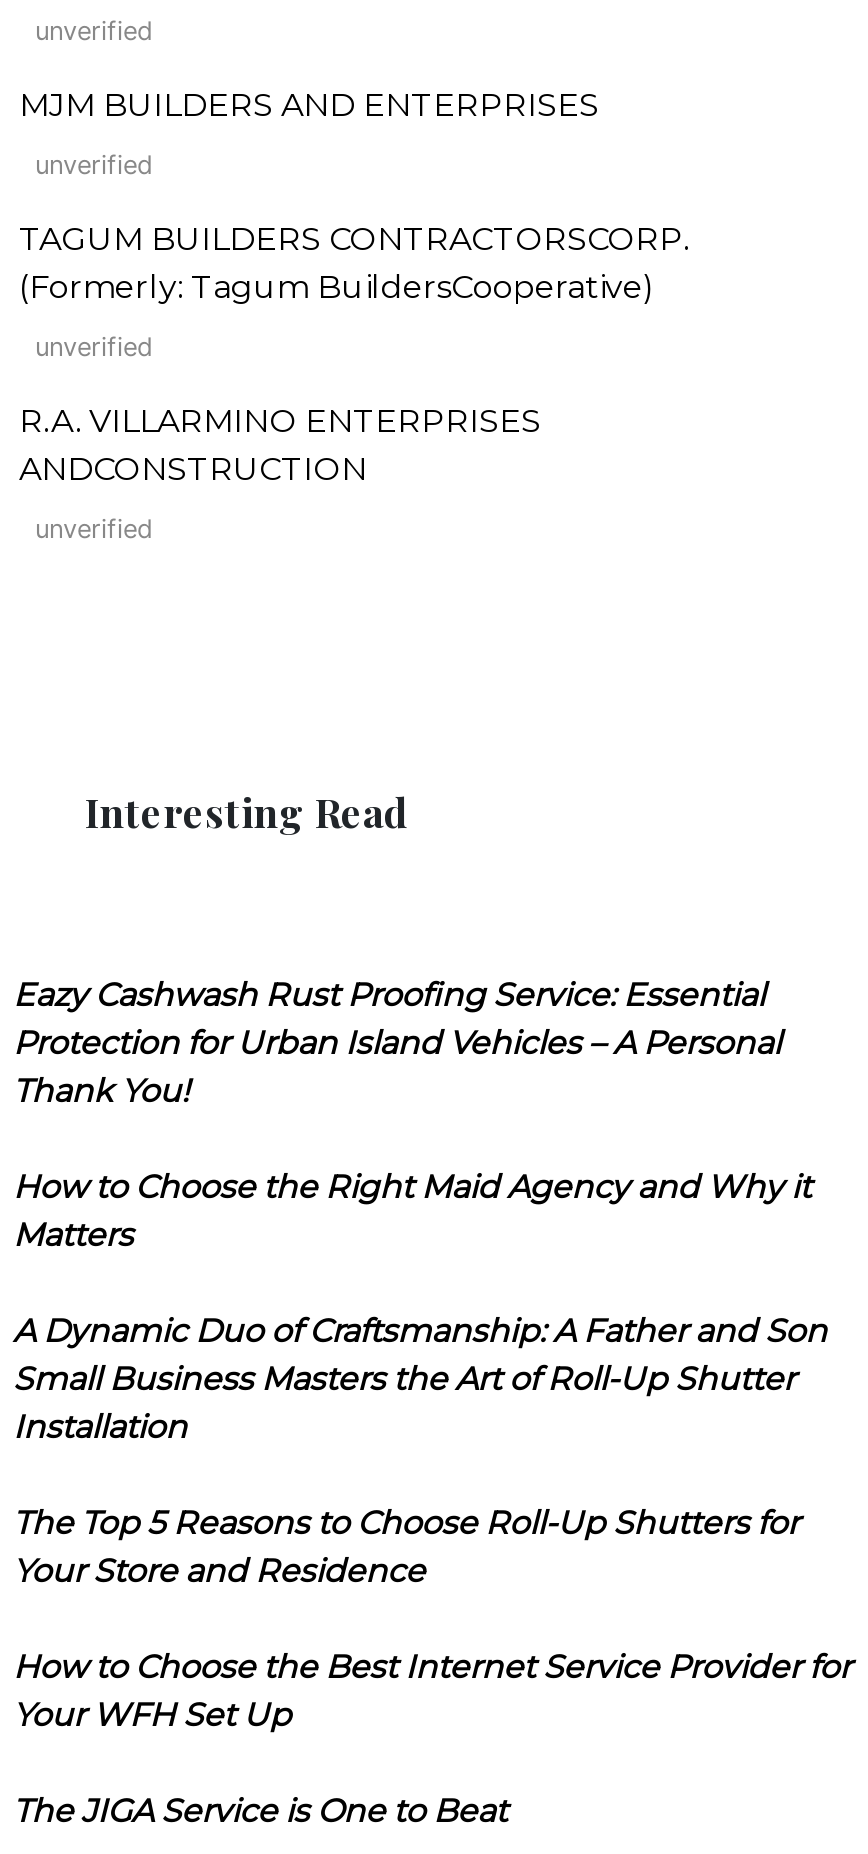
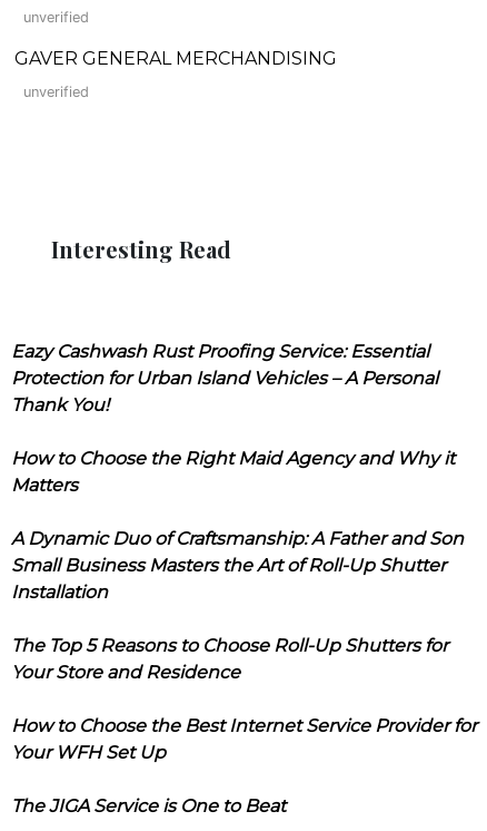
- MJM BUILDERS AND ENTERPRISES
- unverified
- TAGUM BUILDERS CONTRACTORSCORP.
- (Formerly: Tagum BuildersCooperative)
- unverified
- R.A. VILLARMINO ENTERPRISES
- ANDCONSTRUCTION
+ GAVER GENERAL MERCHANDISING
